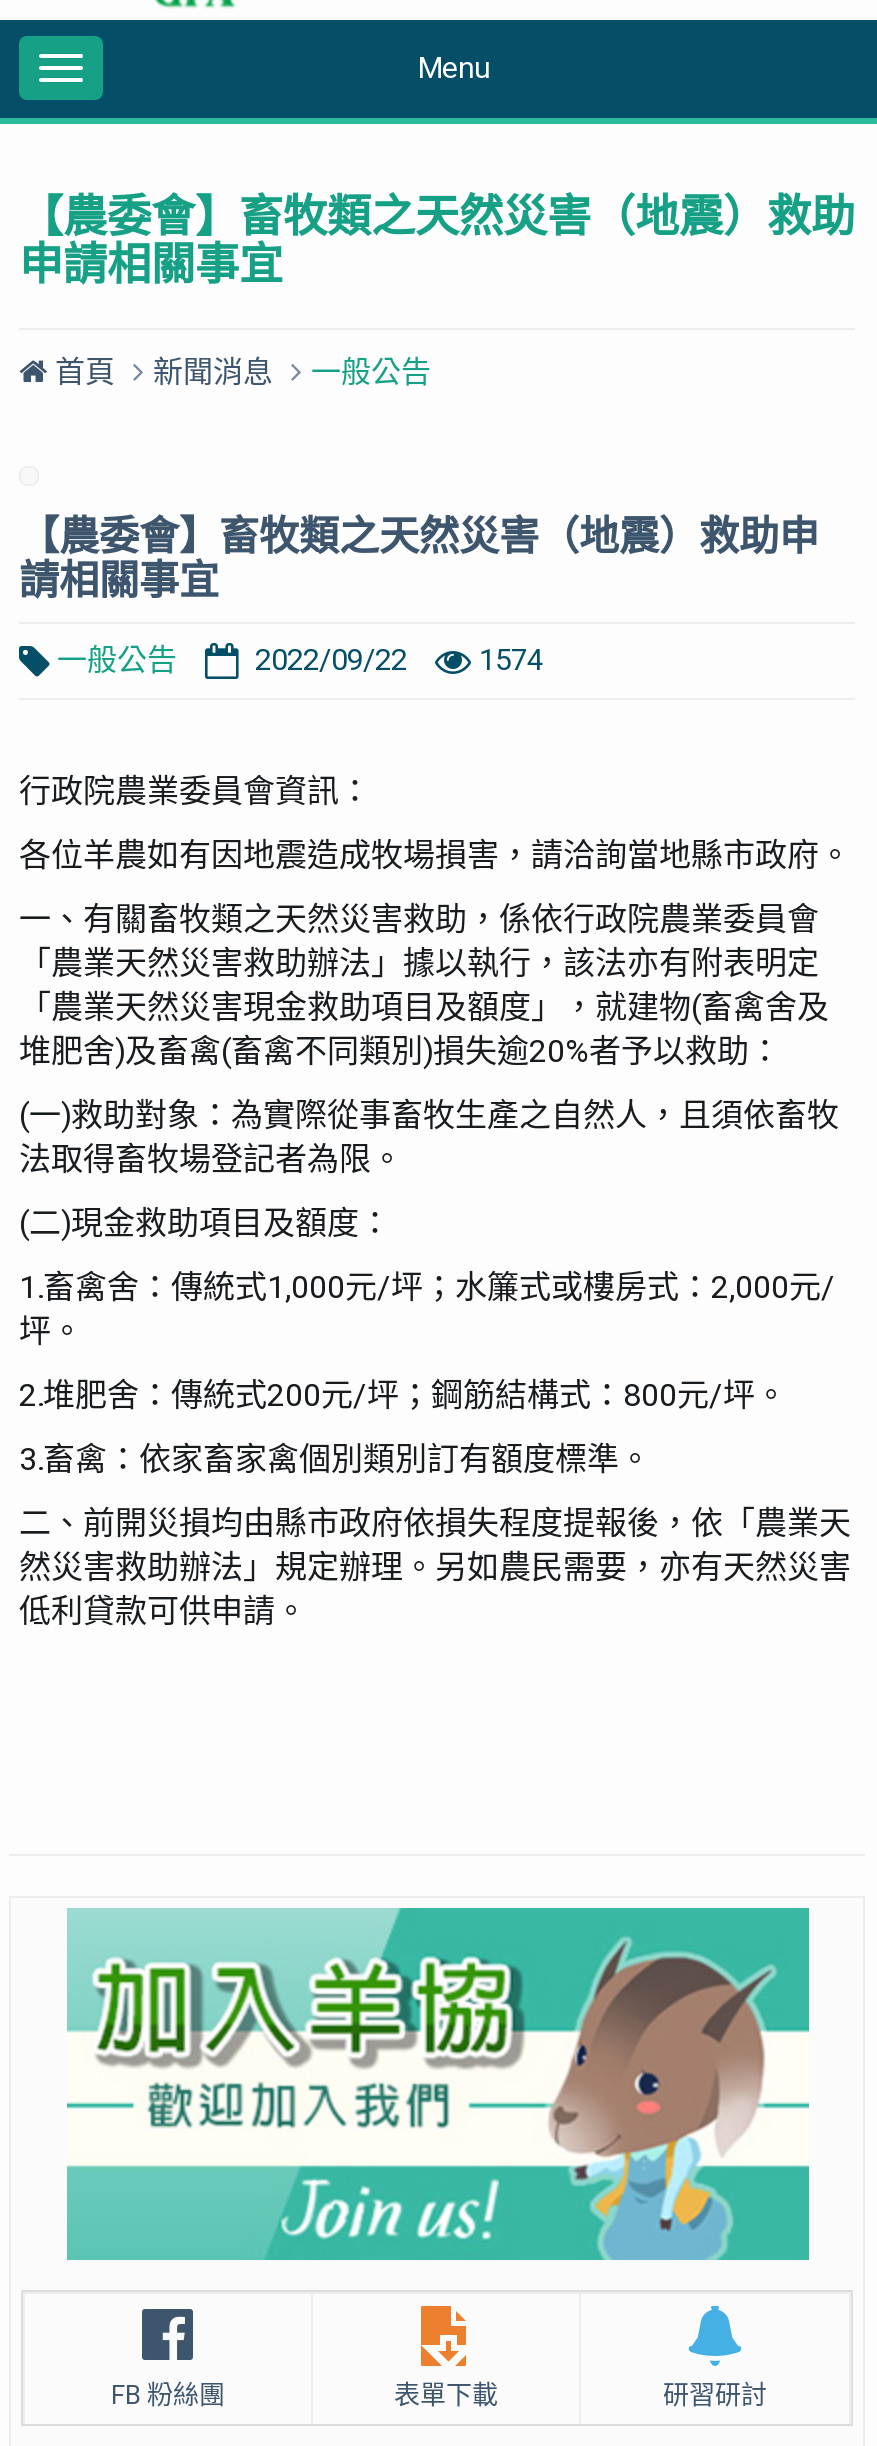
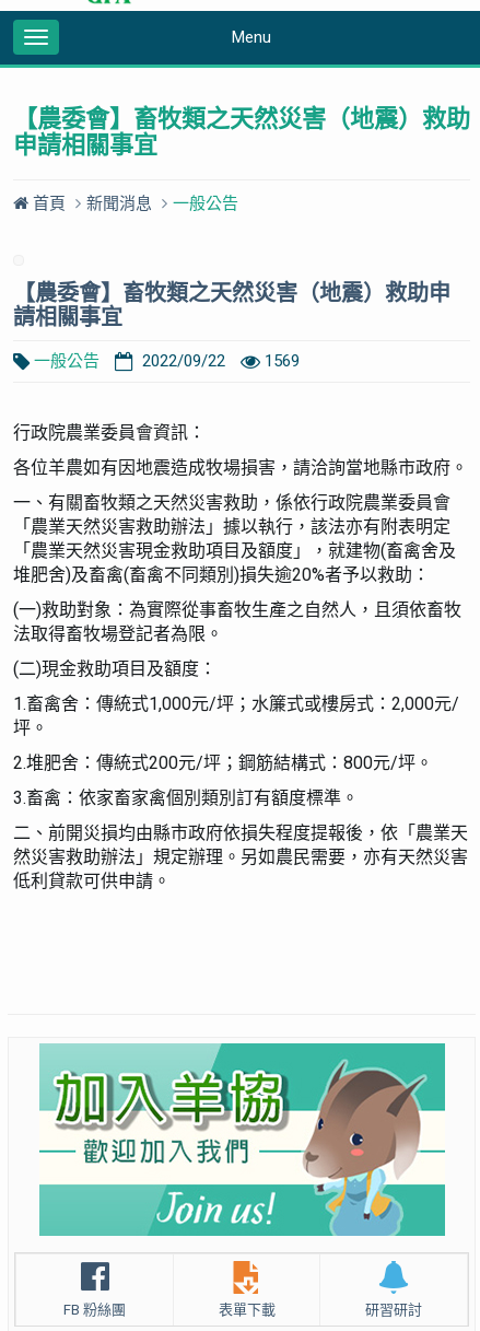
- 一般公告 2022/09/22 1574
+ 一般公告 2022/09/22 1569
